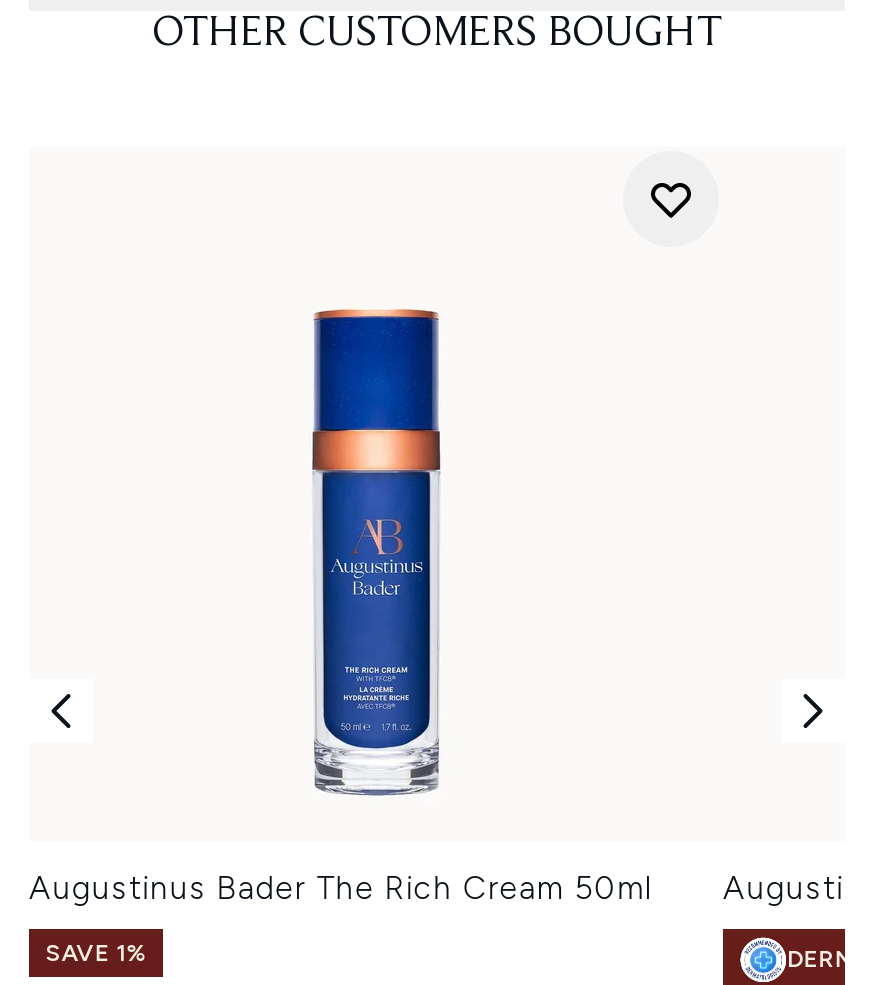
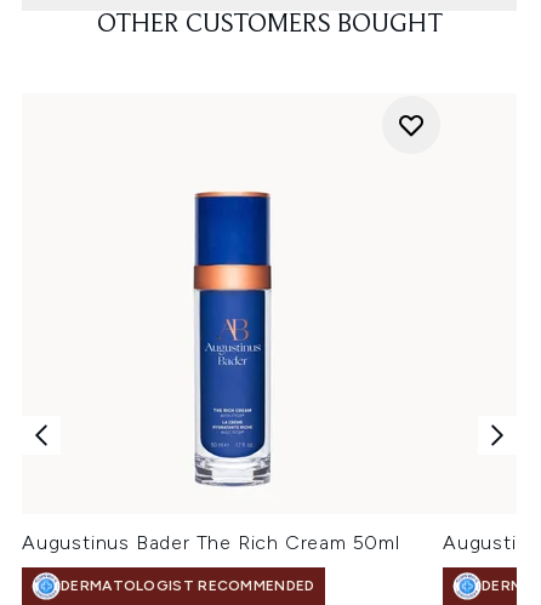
- SAVE 1%
+ DERMATOLOGIST RECOMMENDED
